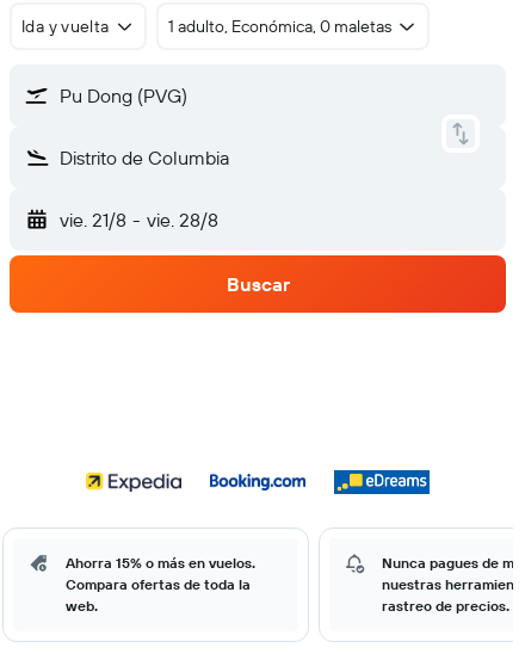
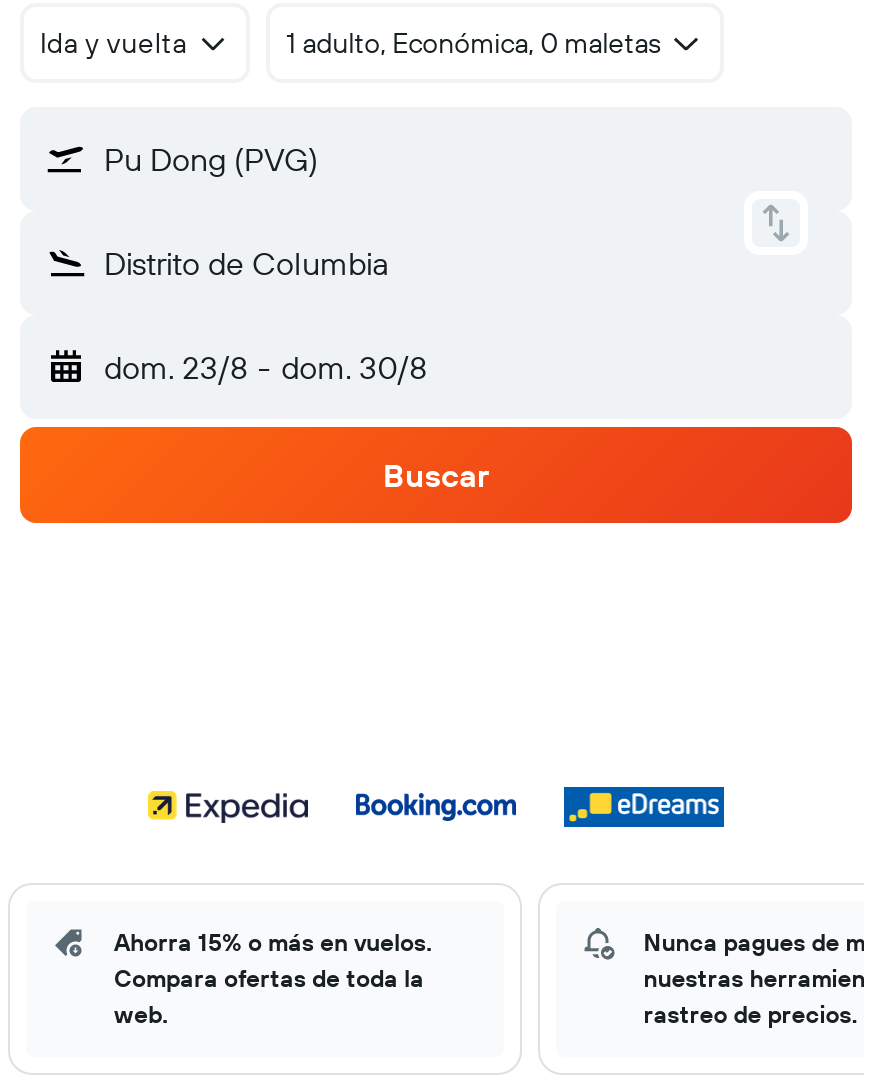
- vie. 21/8 - vie. 28/8
+ dom. 23/8 - dom. 30/8
